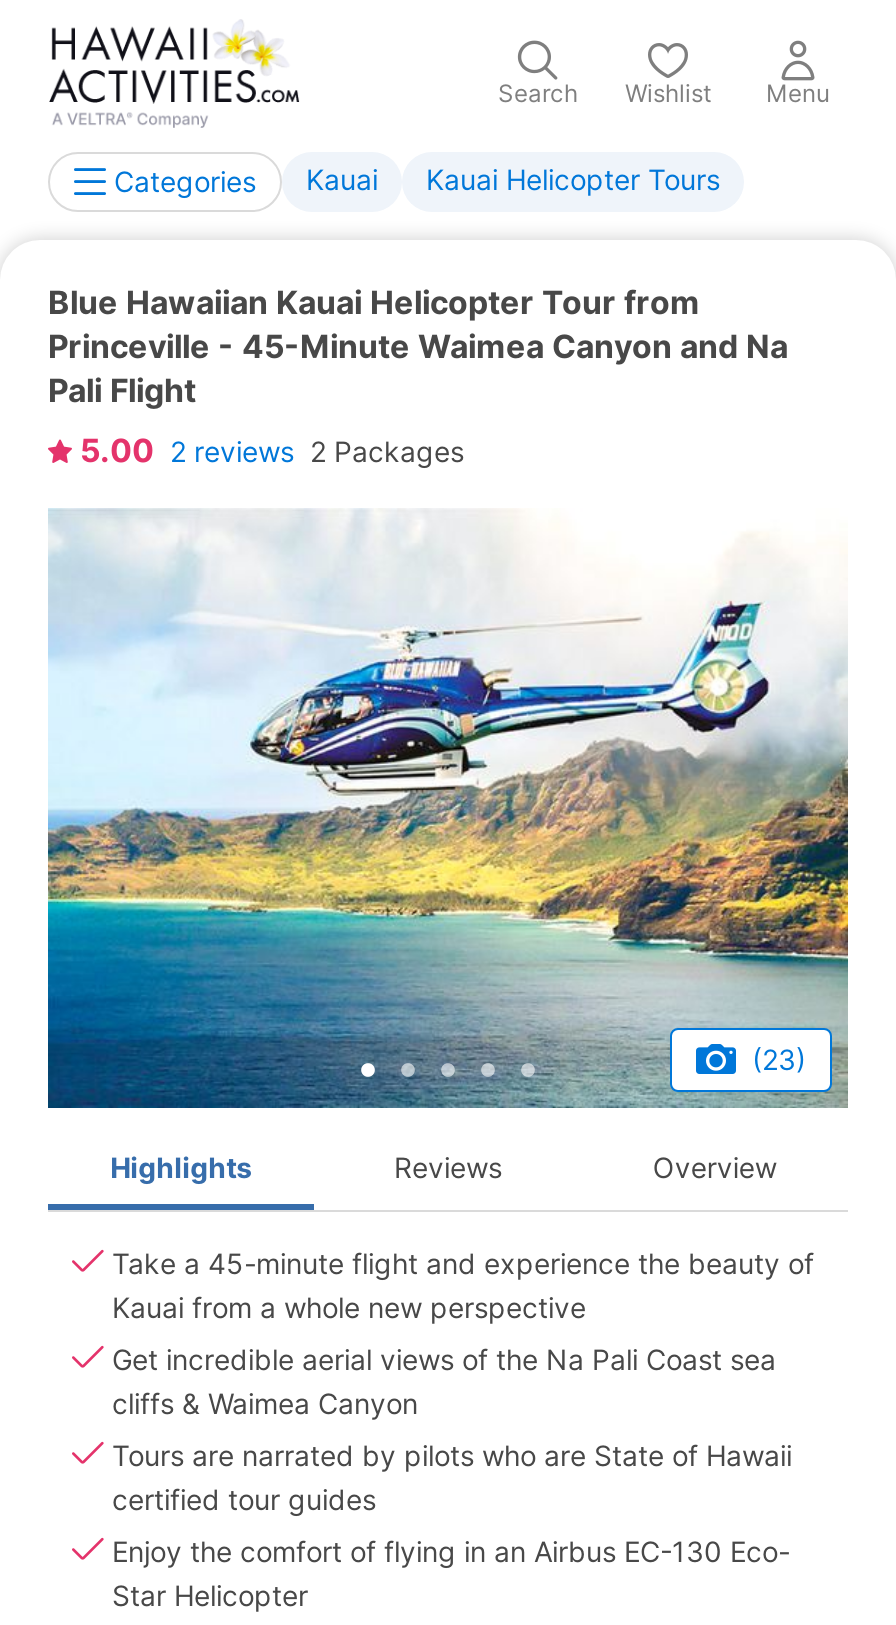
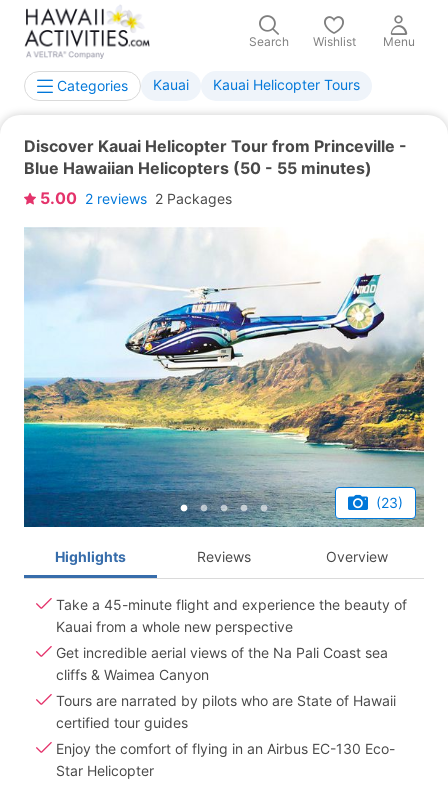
- Blue Hawaiian Kauai Helicopter Tour from
- Princeville - 45-Minute Waimea Canyon and Na
- Pali Flight
+ Discover Kauai Helicopter Tour from Princeville -
+ Blue Hawaiian Helicopters (50 - 55 minutes)
